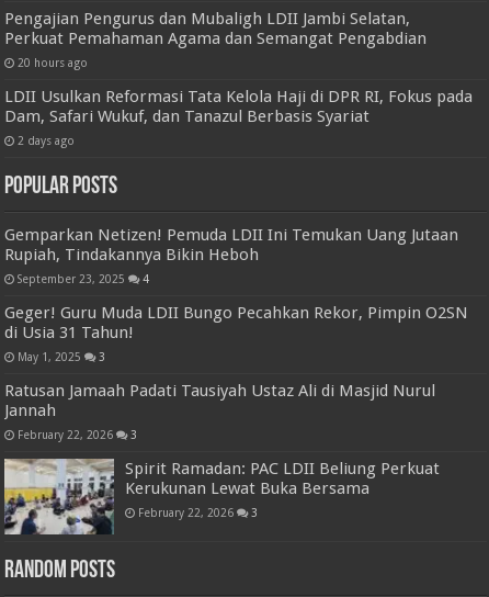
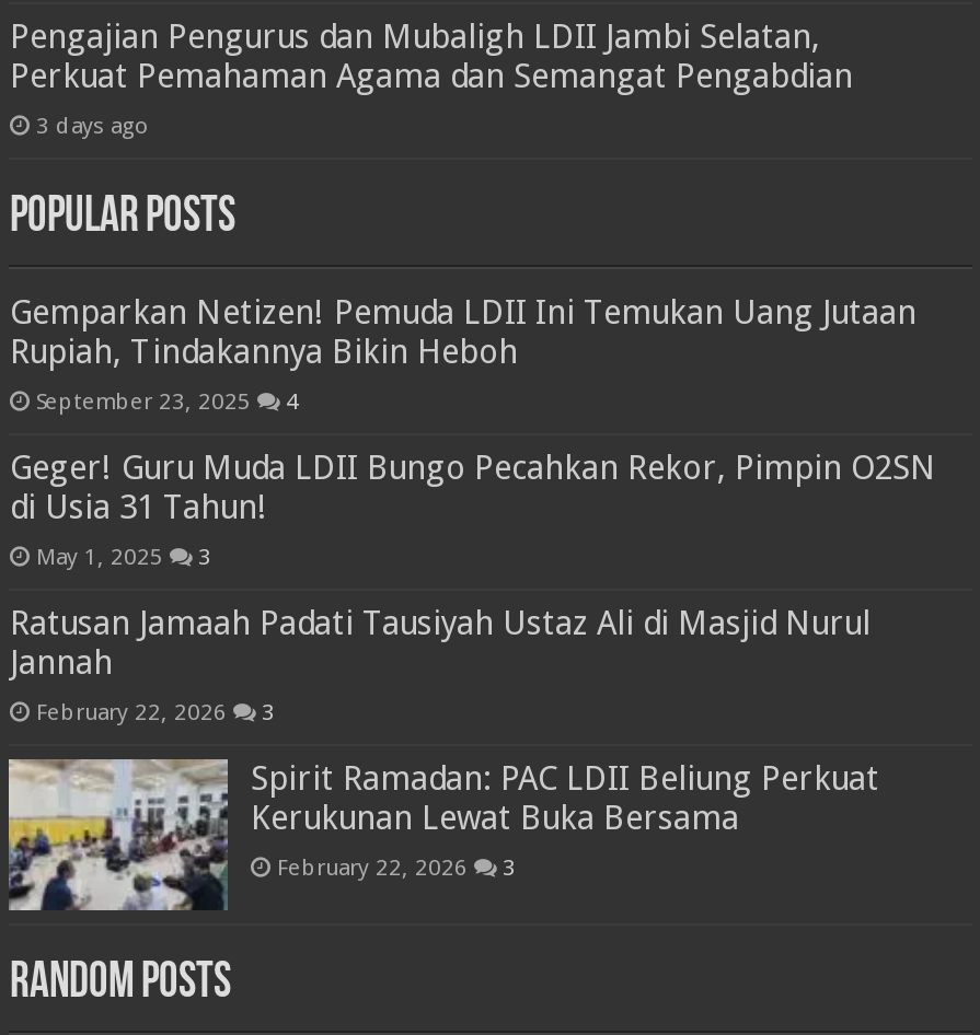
- 20 hours ago
- LDII Usulkan Reformasi Tata Kelola Haji di DPR RI, Fokus pada
- Dam, Safari Wukuf, dan Tanazul Berbasis Syariat
- 2 days ago
+ 3 days ago
